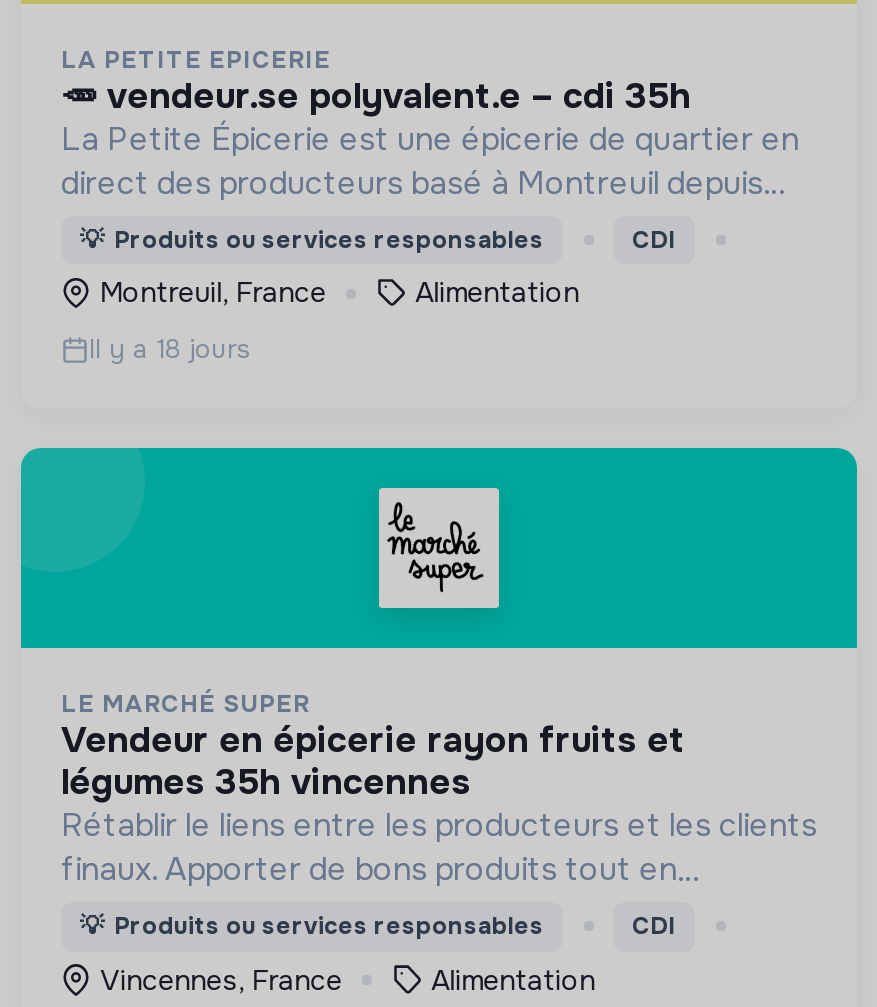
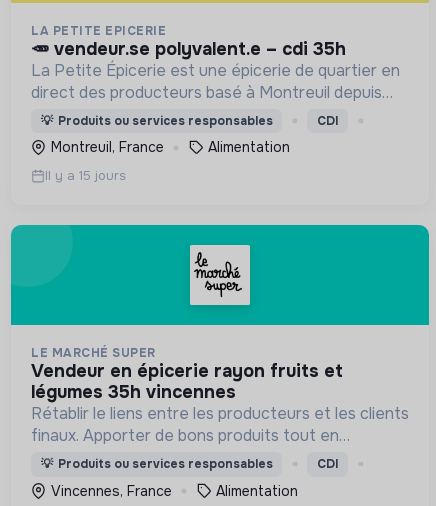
- Il y a 18 jours
+ Il y a 15 jours
